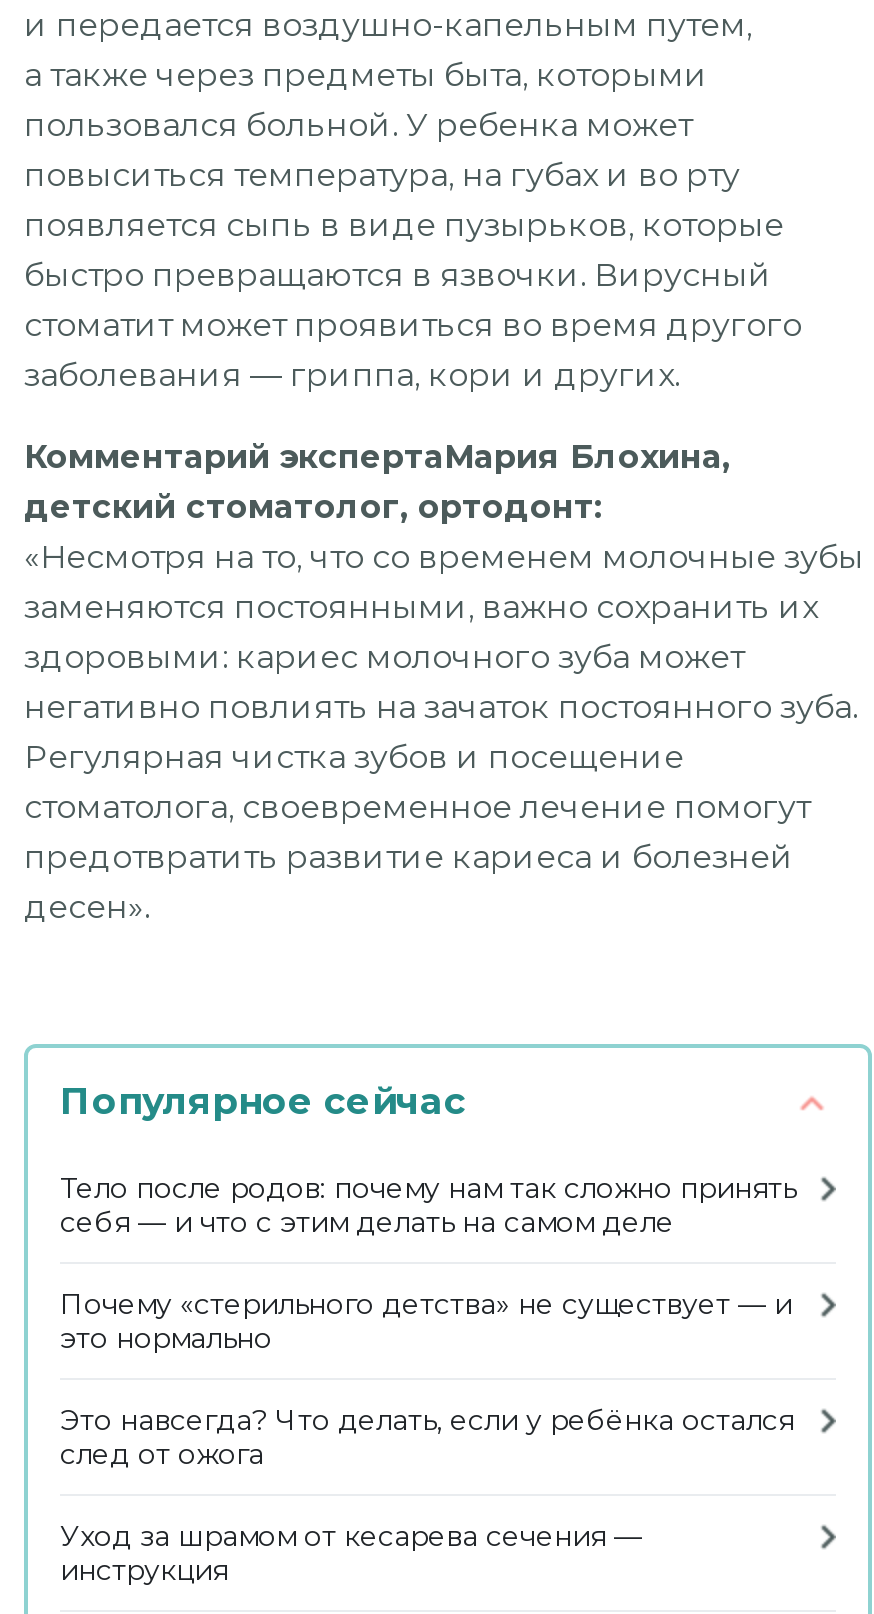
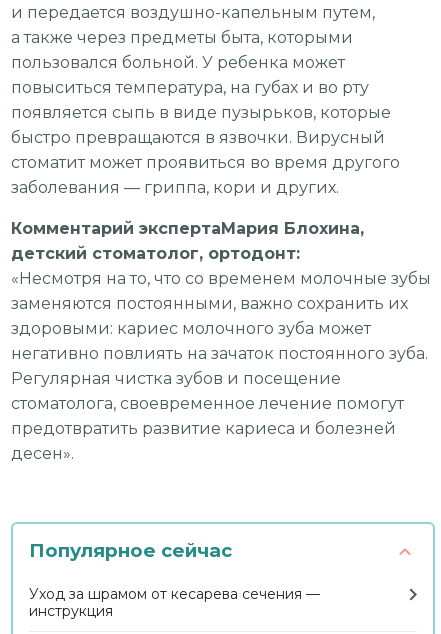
- Тело после родов: почему нам так сложно принять
- себя — и что с этим делать на самом деле
- Почему «стерильного детства» не существует — и
- это нормально
- Это навсегда? Что делать, если у ребёнка остался
- след от ожога
